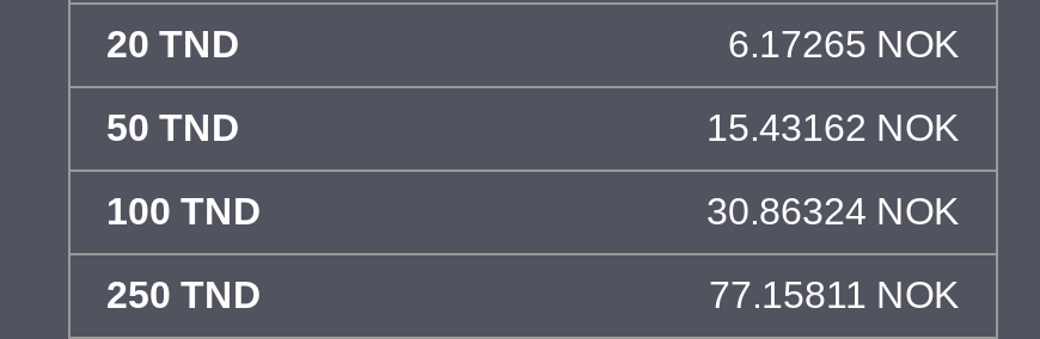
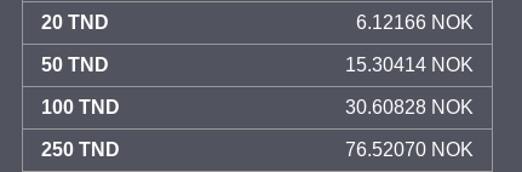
- 6.17265 NOK
+ 6.12166 NOK

- 15.43162 NOK
+ 15.30414 NOK

- 30.86324 NOK
+ 30.60828 NOK

- 77.15811 NOK
+ 76.52070 NOK
